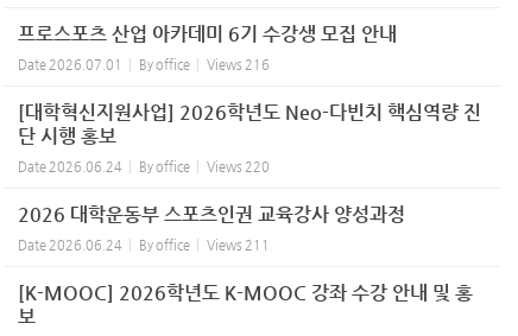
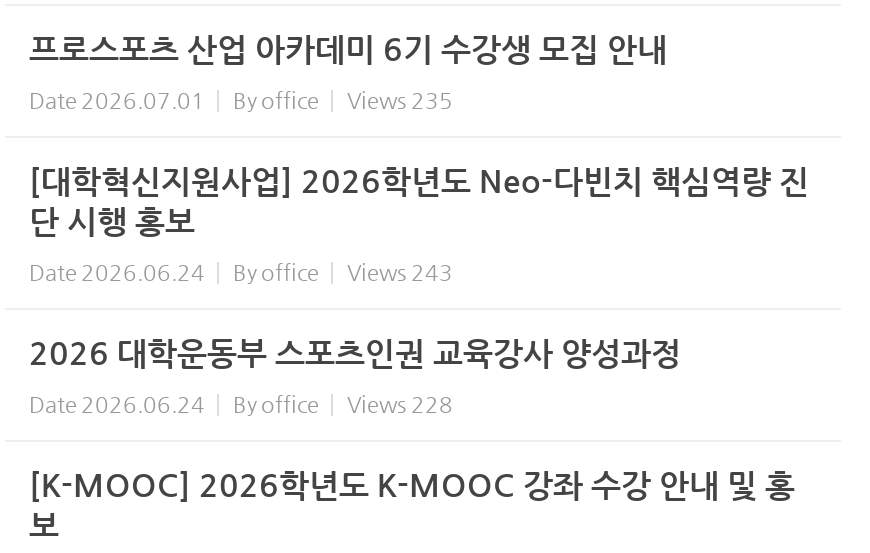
- Date 2026.07.01 By office Views 216
+ Date 2026.07.01 By office Views 235

- Date 2026.06.24 By office Views 220
+ Date 2026.06.24 By office Views 243

- Date 2026.06.24 By office Views 211
+ Date 2026.06.24 By office Views 228
